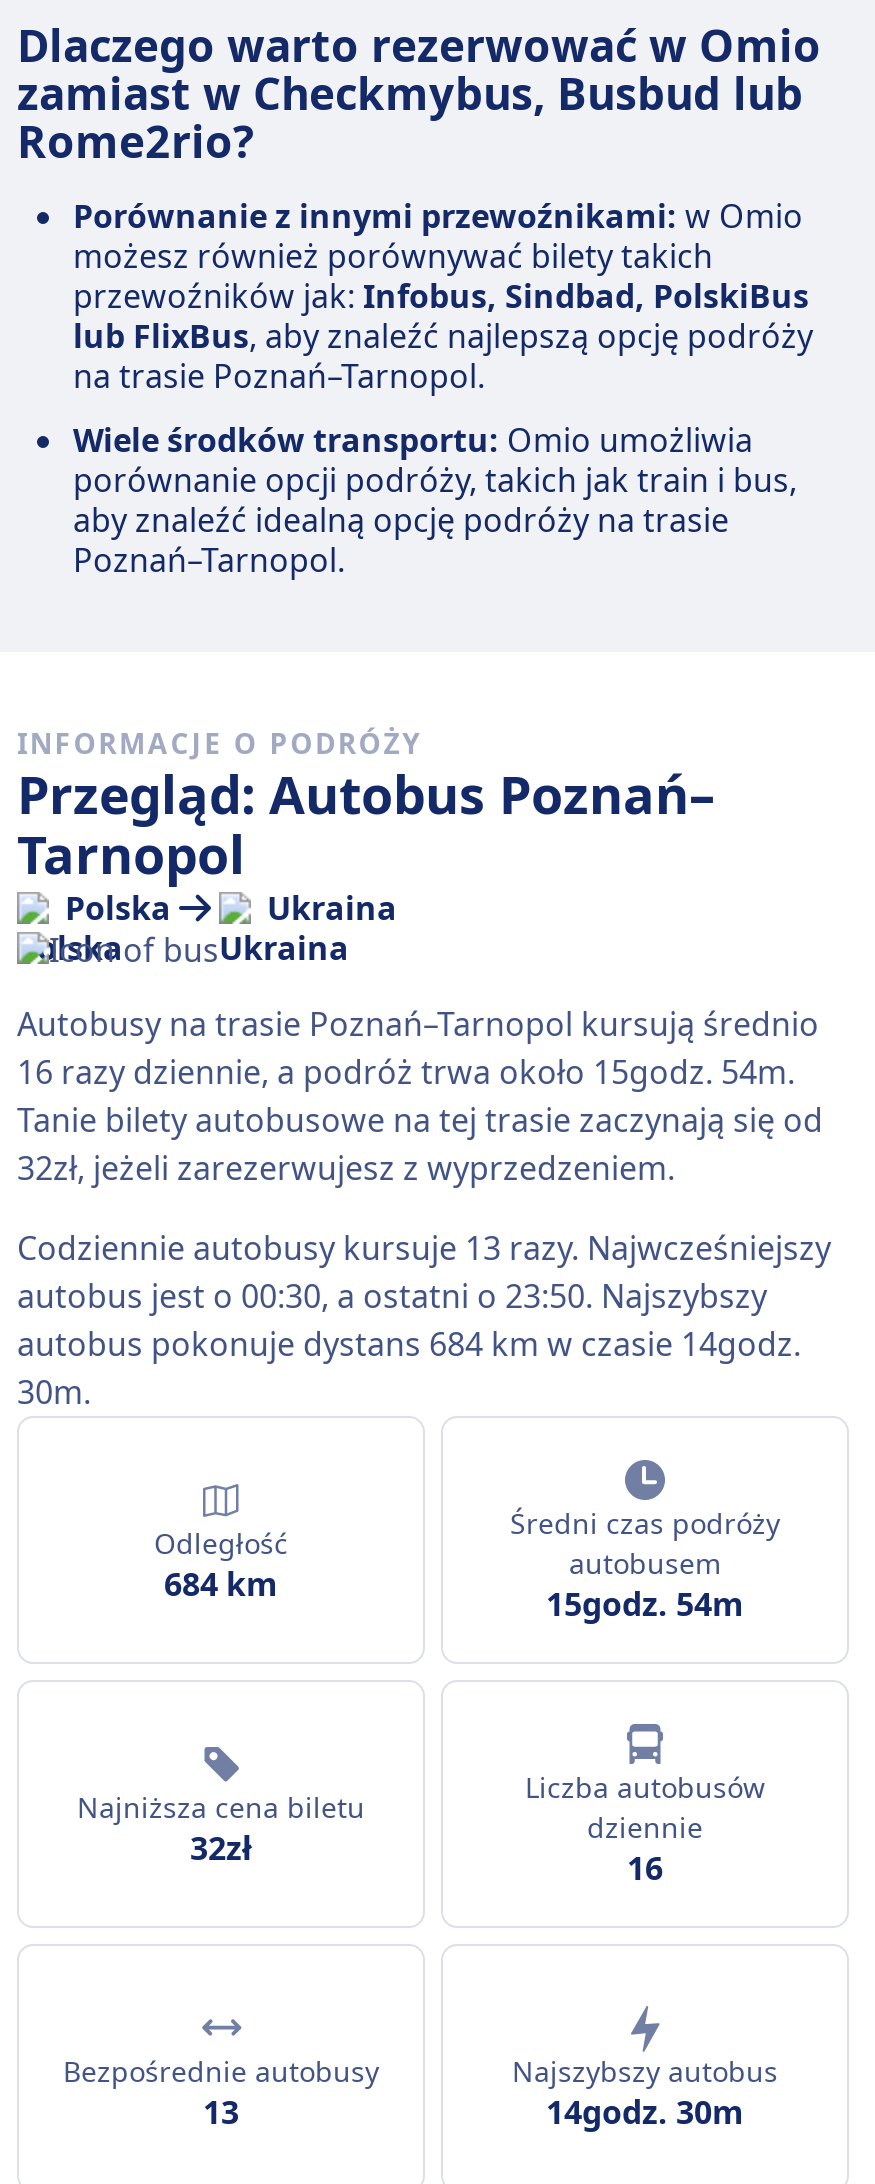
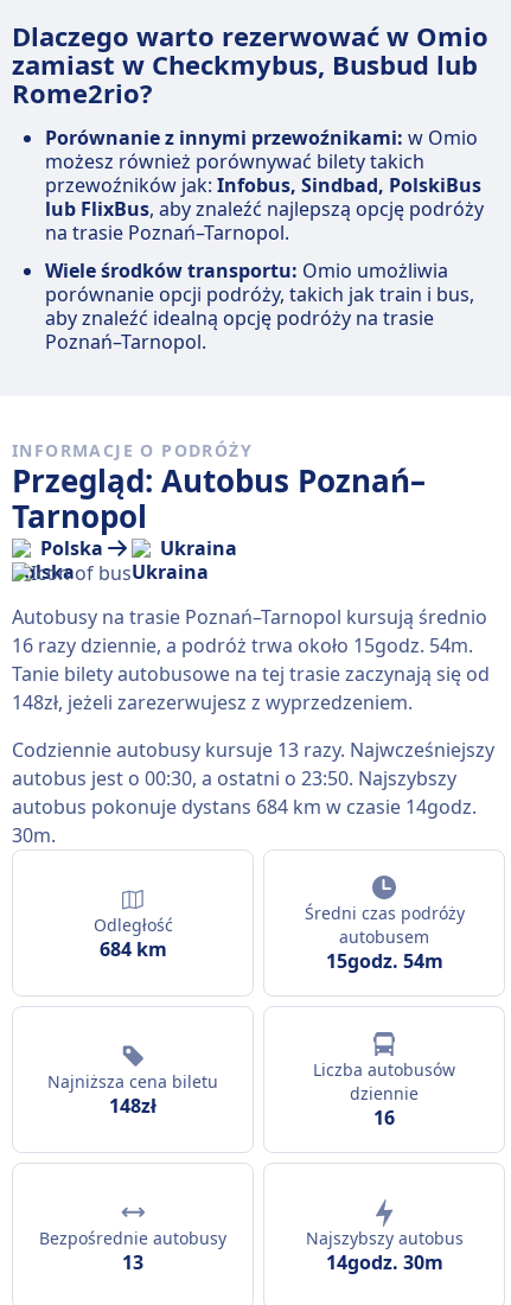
- 32zł, jeżeli zarezerwujesz z wyprzedzeniem.
+ 148zł, jeżeli zarezerwujesz z wyprzedzeniem.

- 32zł
+ 148zł
